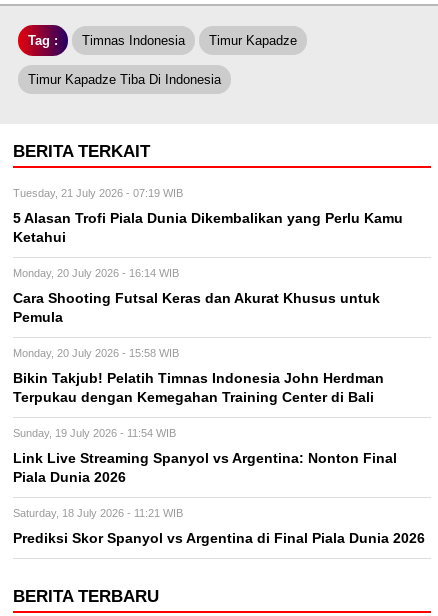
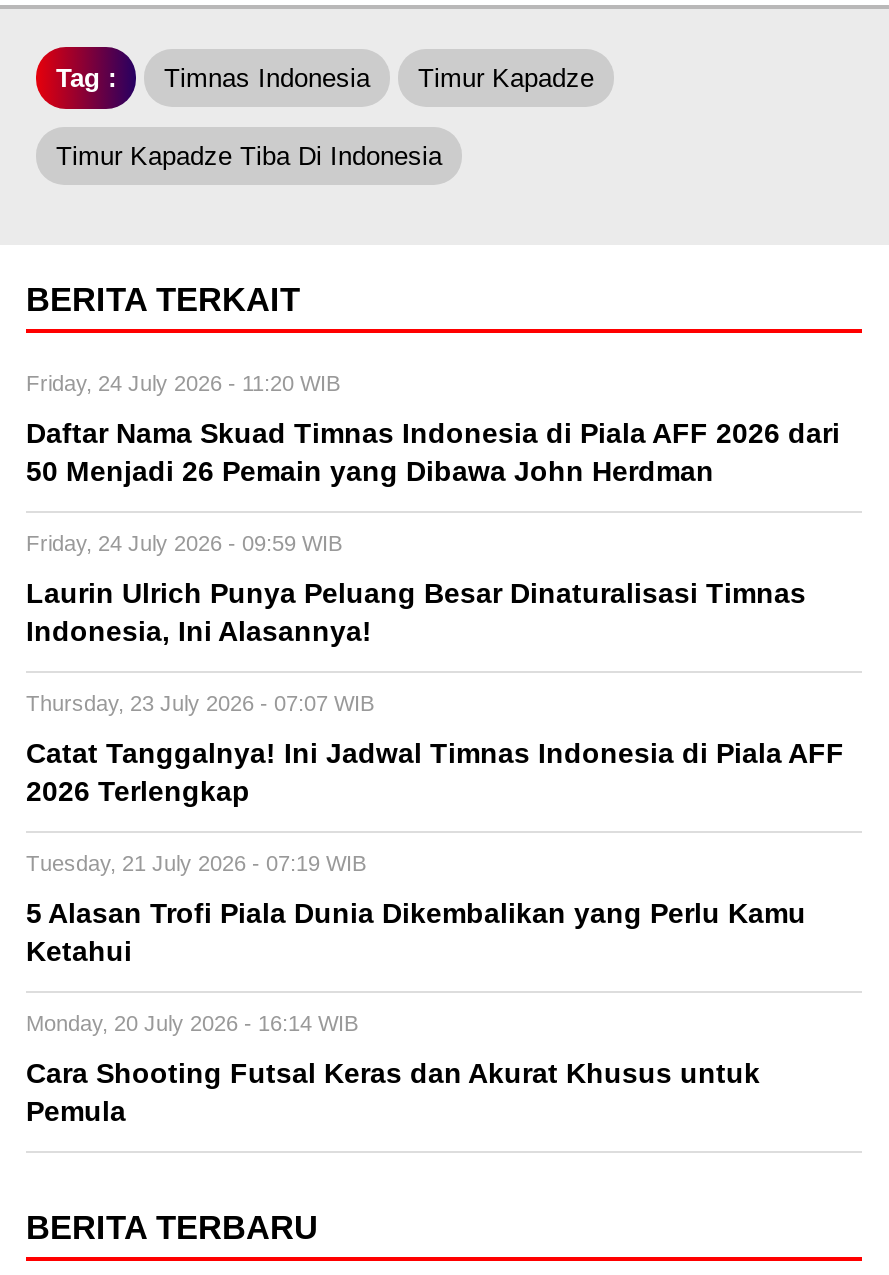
+ Friday, 24 July 2026 - 11:20 WIB
+ Daftar Nama Skuad Timnas Indonesia di Piala AFF 2026 dari
+ 50 Menjadi 26 Pemain yang Dibawa John Herdman
+ Friday, 24 July 2026 - 09:59 WIB
+ Laurin Ulrich Punya Peluang Besar Dinaturalisasi Timnas
+ Indonesia, Ini Alasannya!
+ Thursday, 23 July 2026 - 07:07 WIB
+ Catat Tanggalnya! Ini Jadwal Timnas Indonesia di Piala AFF
+ 2026 Terlengkap

moved down: Tuesday, 21 July 2026 - 07:19 WIB | 5 Alasan Trofi Piala Dunia Dikembalikan yang Perlu Kamu | Ketahui | Monday, 20 July 2026 - 16:14 WIB | Cara Shooting Futsal Keras dan Akurat Khusus untuk | Pemula

- Monday, 20 July 2026 - 15:58 WIB
- Bikin Takjub! Pelatih Timnas Indonesia John Herdman
- Terpukau dengan Kemegahan Training Center di Bali
- Sunday, 19 July 2026 - 11:54 WIB
- Link Live Streaming Spanyol vs Argentina: Nonton Final
- Piala Dunia 2026
- Saturday, 18 July 2026 - 11:21 WIB
- Prediksi Skor Spanyol vs Argentina di Final Piala Dunia 2026
